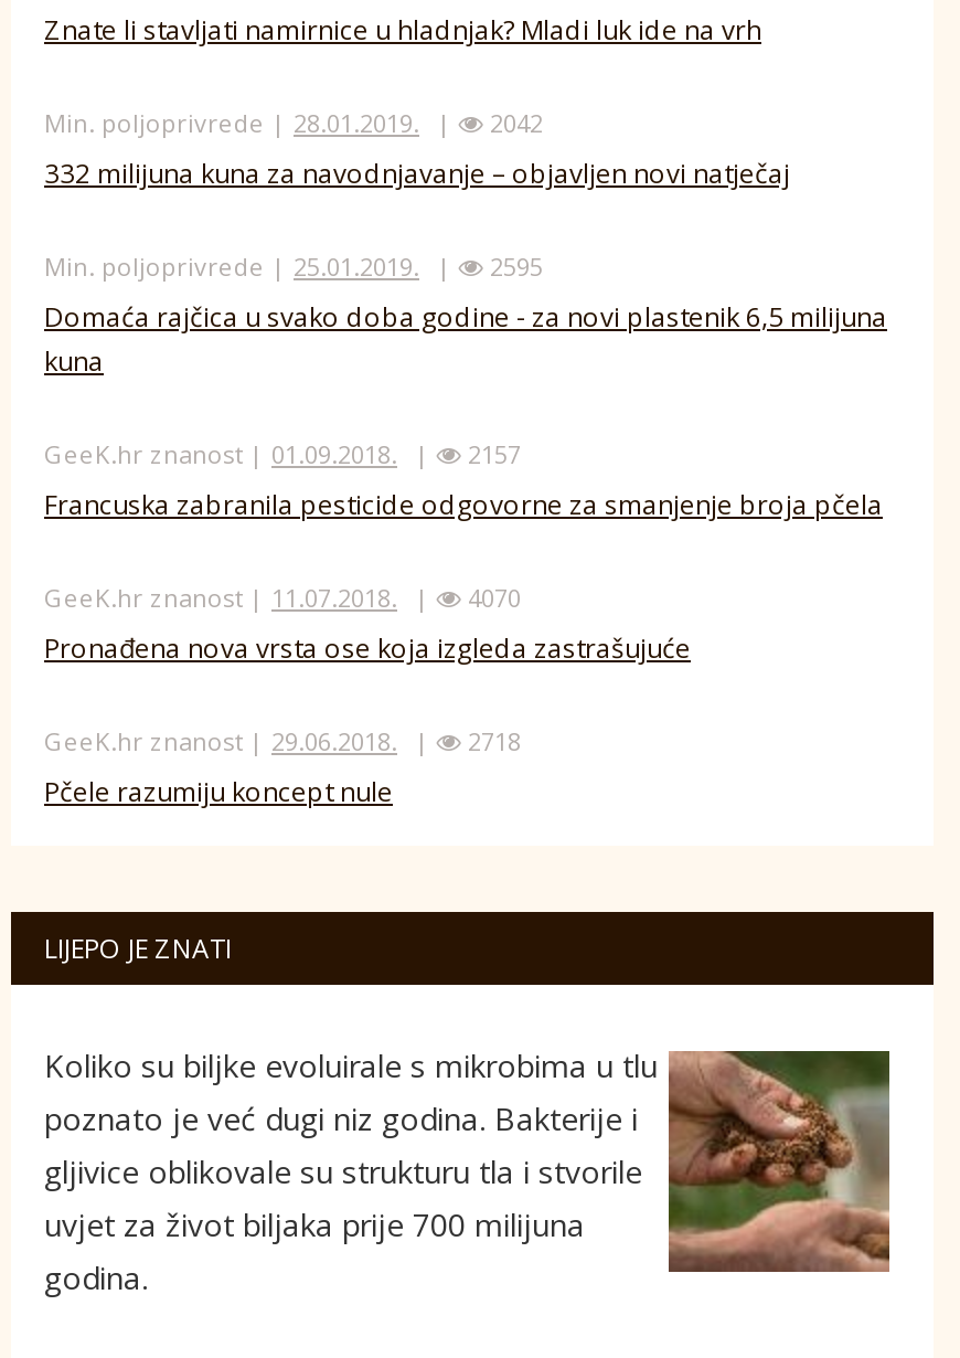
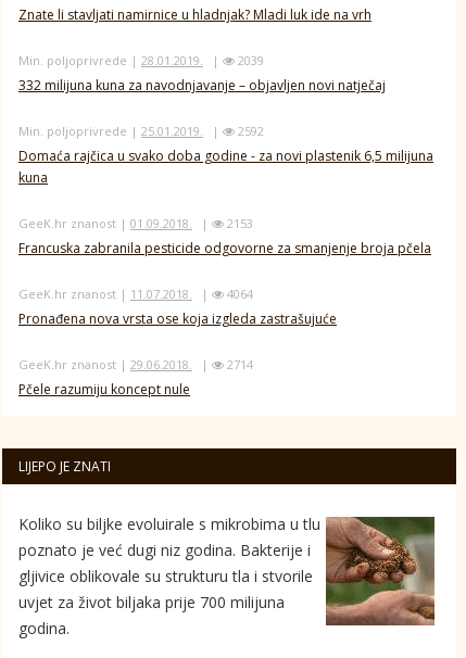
- 2042
+ 2039

- 2595
+ 2592

- 2157
+ 2153

- 4070
+ 4064

- 2718
+ 2714
